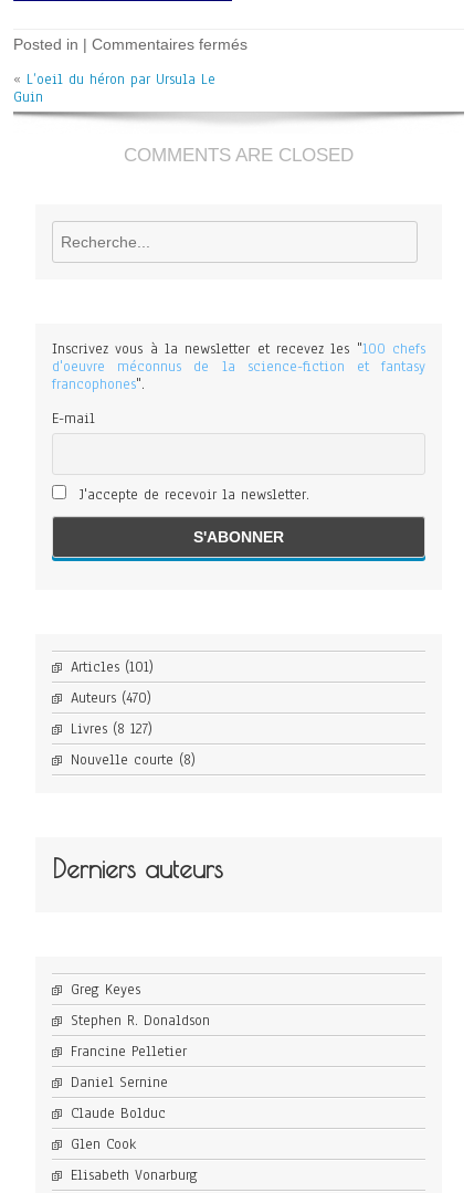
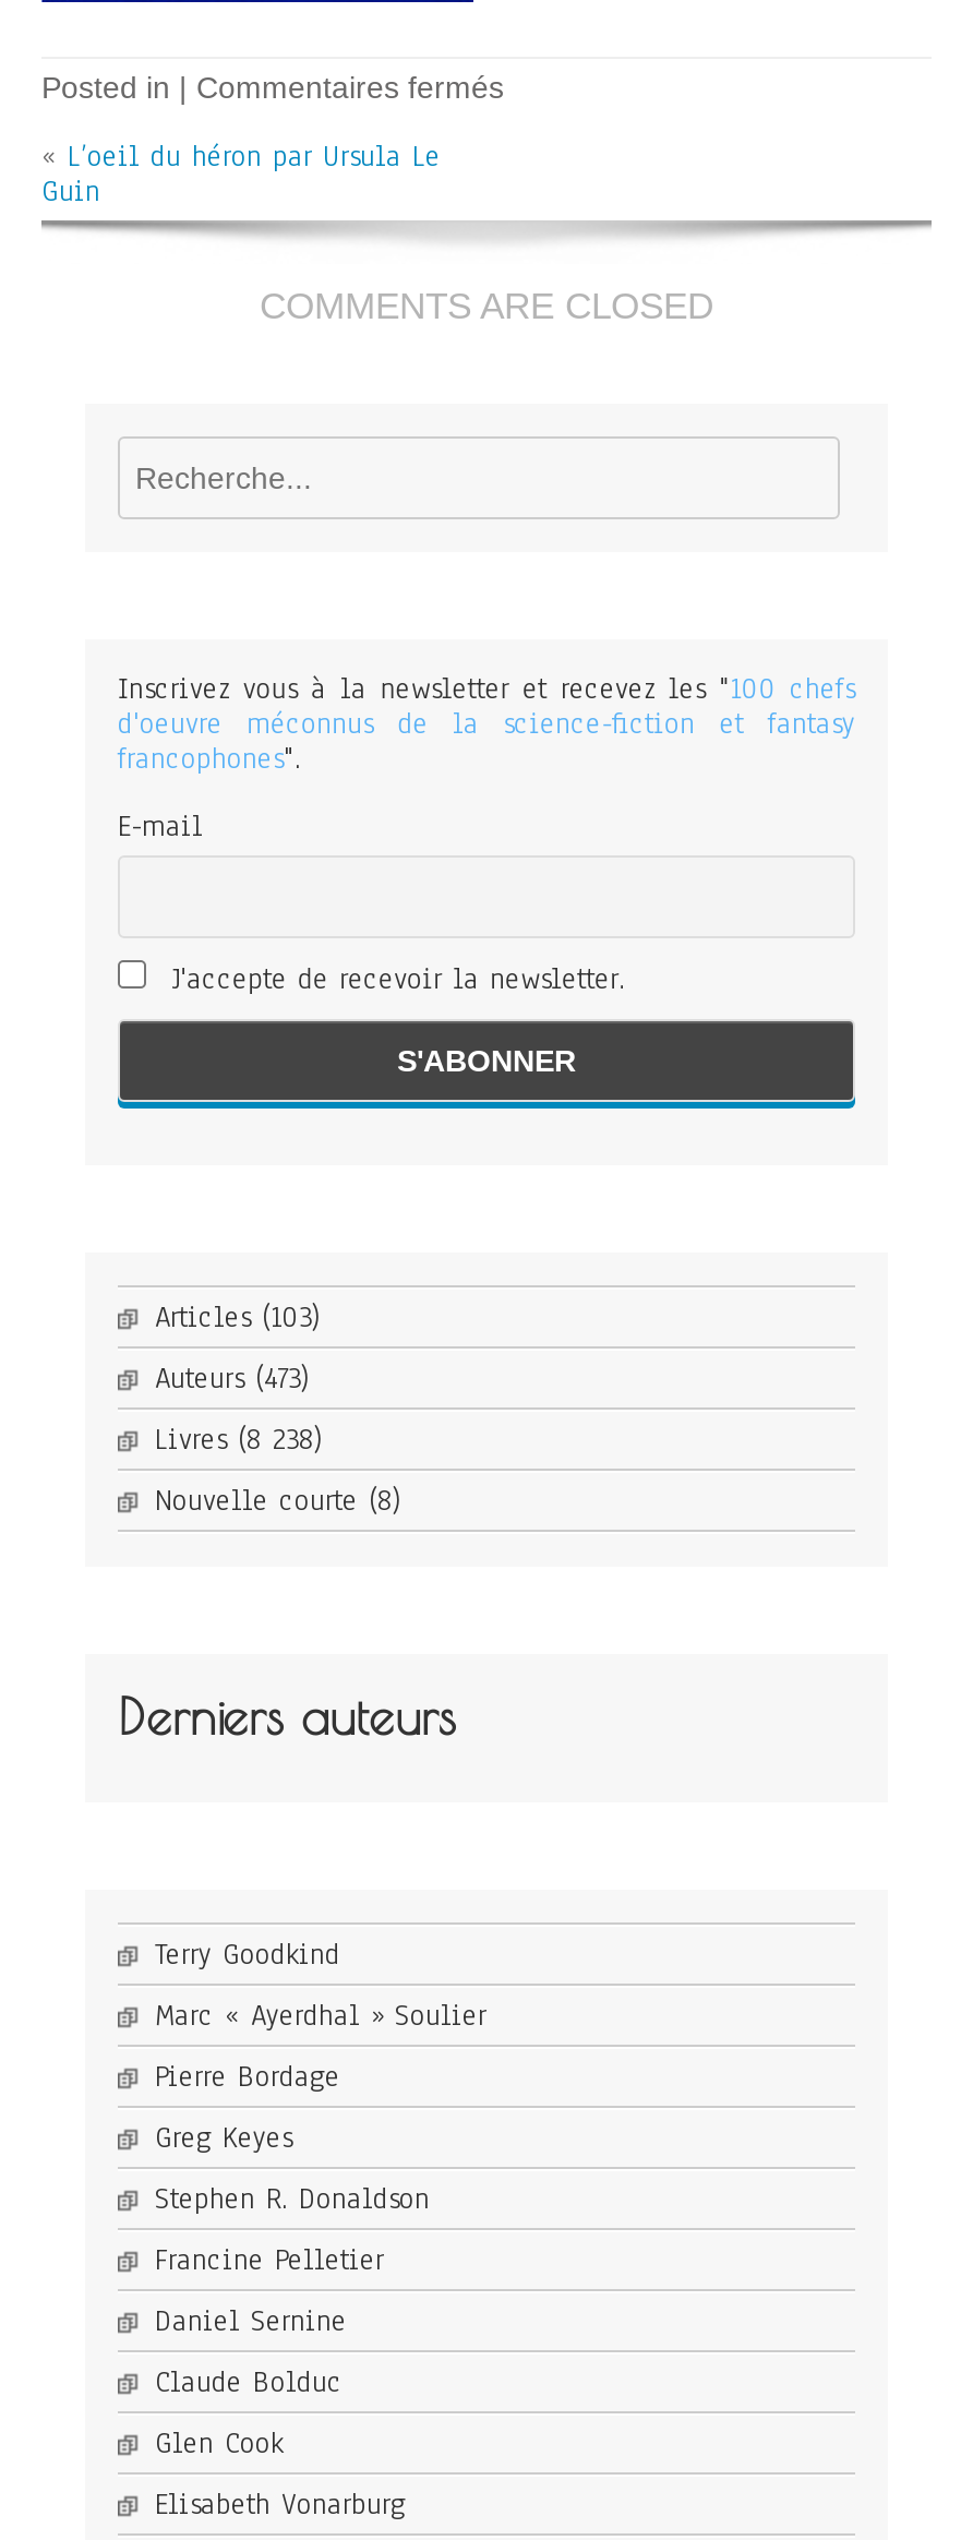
- Articles (101)
+ Articles (103)

- Auteurs (470)
+ Auteurs (473)

- Livres (8 127)
+ Livres (8 238)

+ Terry Goodkind
+ Marc « Ayerdhal » Soulier
+ Pierre Bordage
